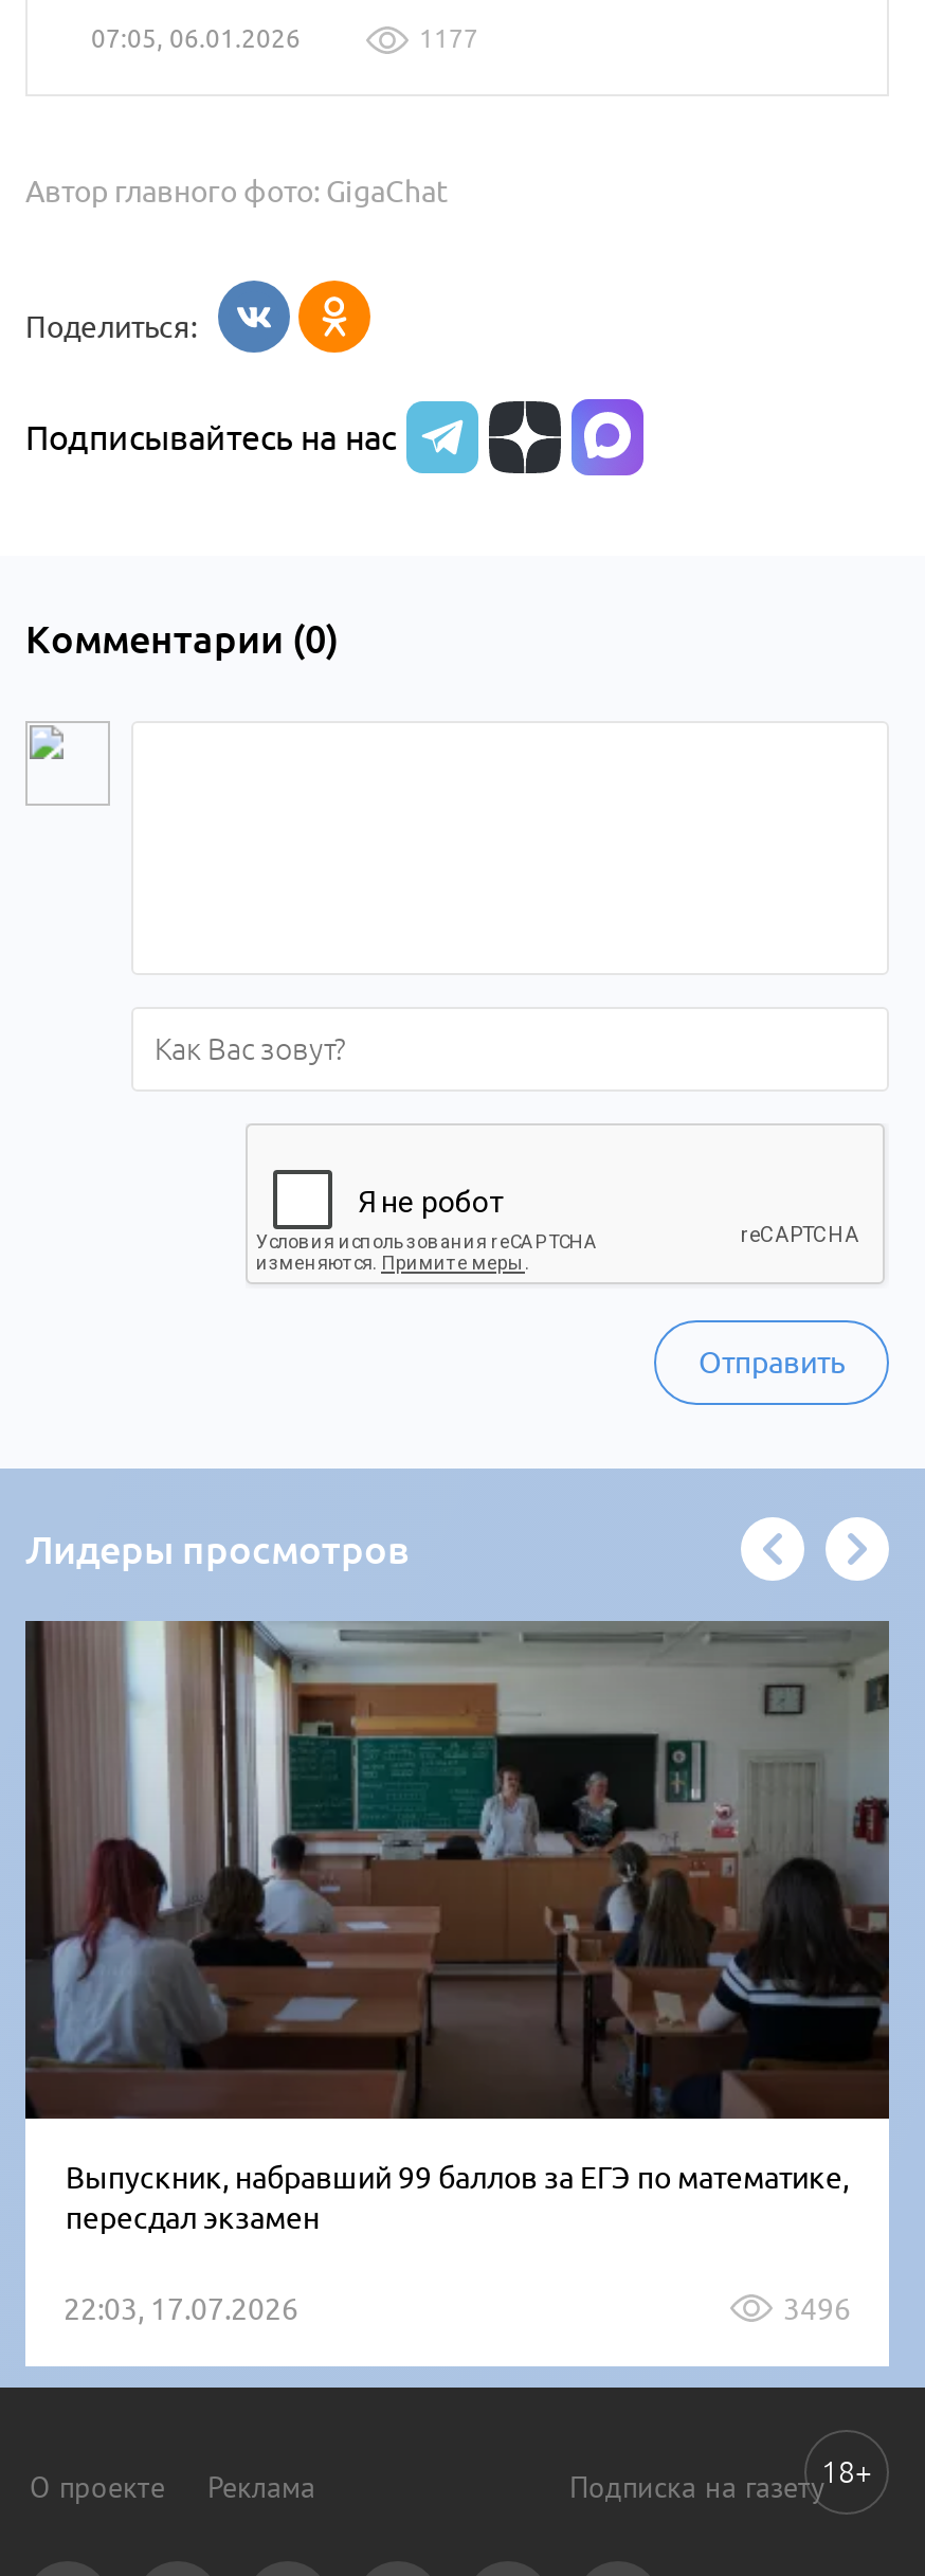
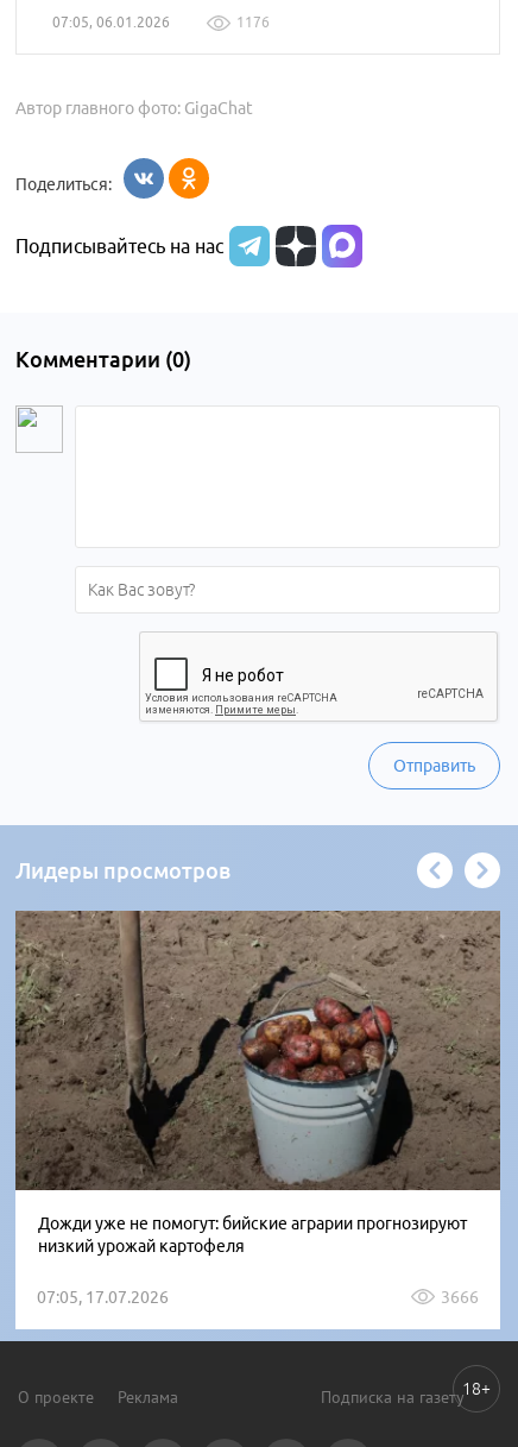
- 1177
+ 1176

- [image]
- Выпускник, набравший 99 баллов за ЕГЭ по математике,
- пересдал экзамен
+ [image]
+ Дожди уже не помогут: бийские аграрии прогнозируют
+ низкий урожай картофеля

- 22:03, 17.07.2026
- 3496
+ 07:05, 17.07.2026
+ 3666
